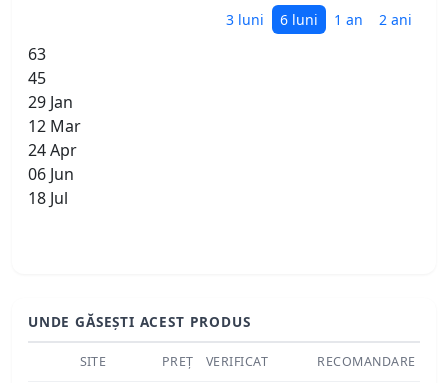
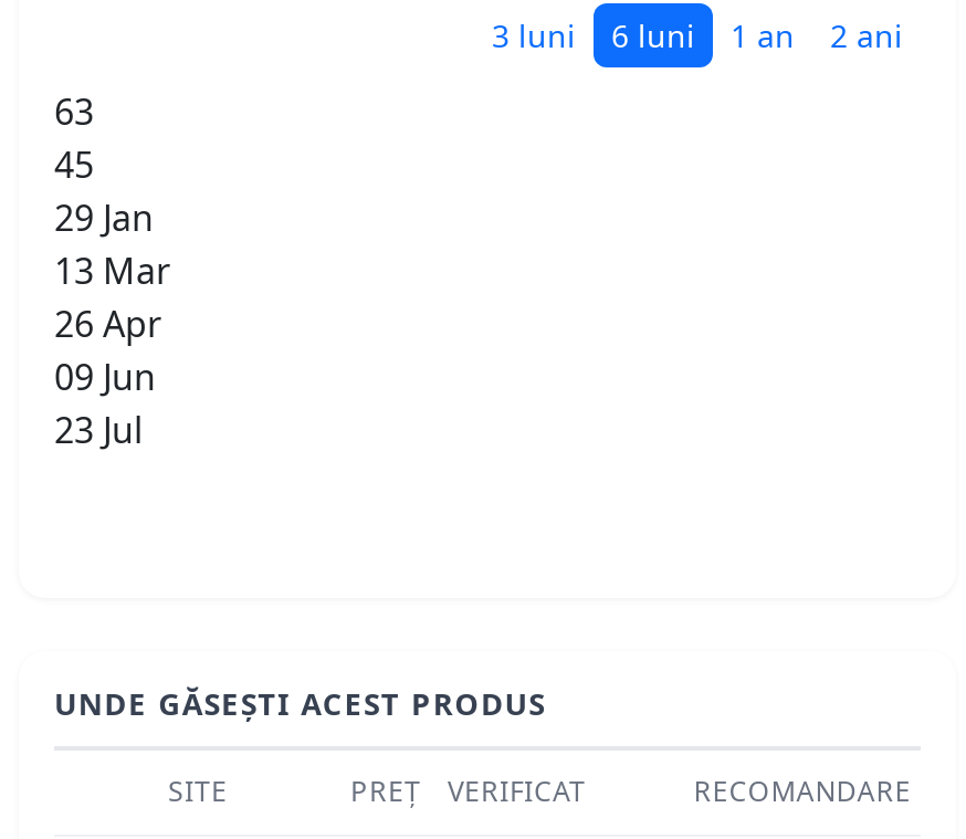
- 12 Mar
+ 13 Mar

- 24 Apr
+ 26 Apr

- 06 Jun
+ 09 Jun

- 18 Jul
+ 23 Jul
